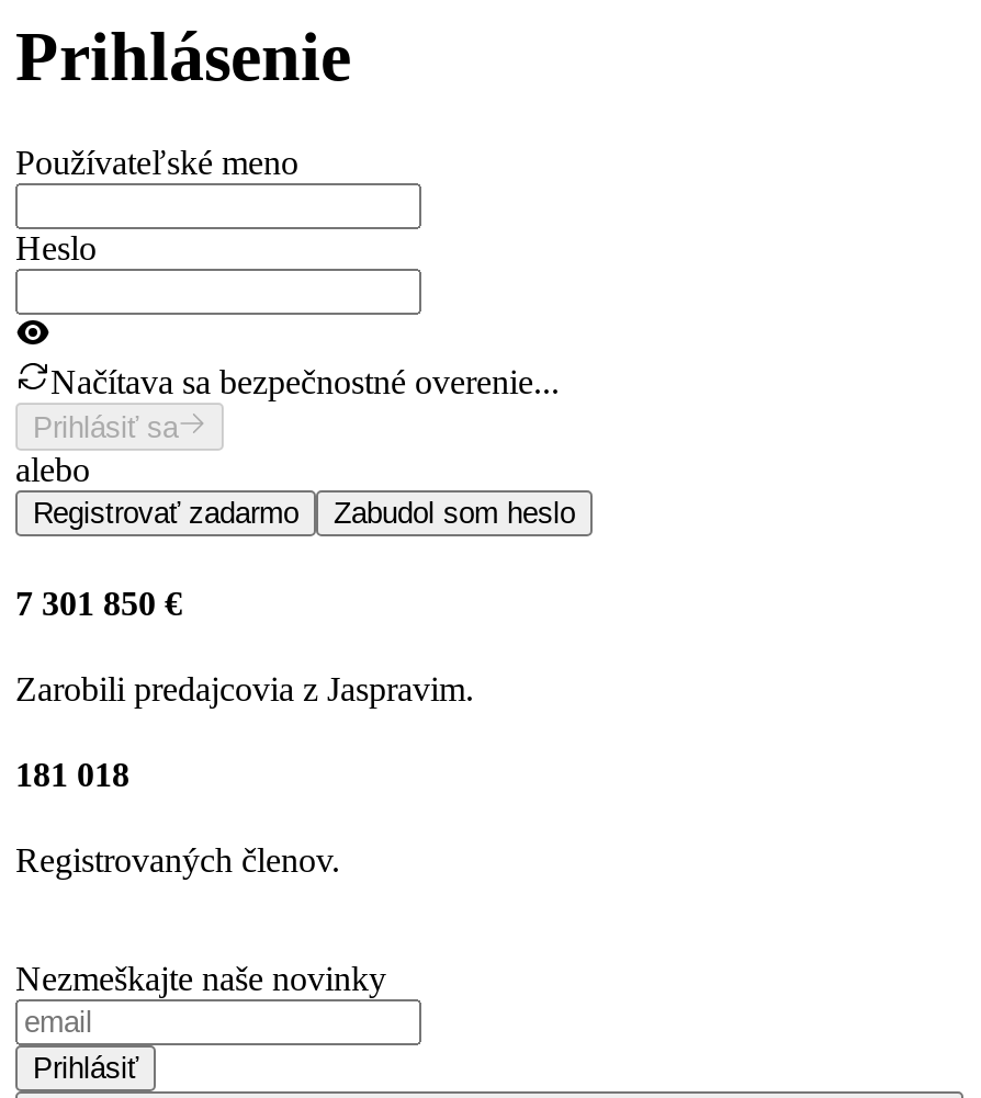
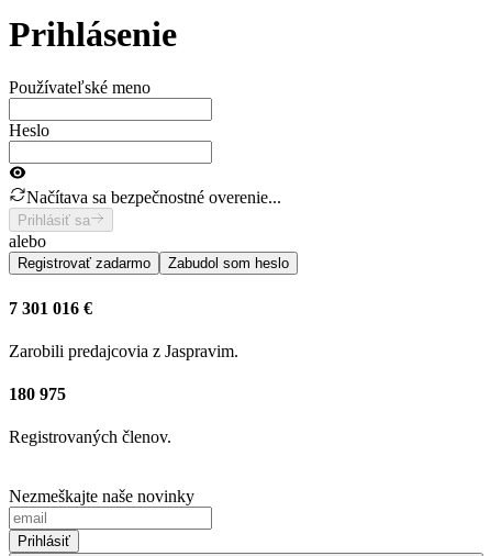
- 7 301 850 €
+ 7 301 016 €

- 181 018
+ 180 975
